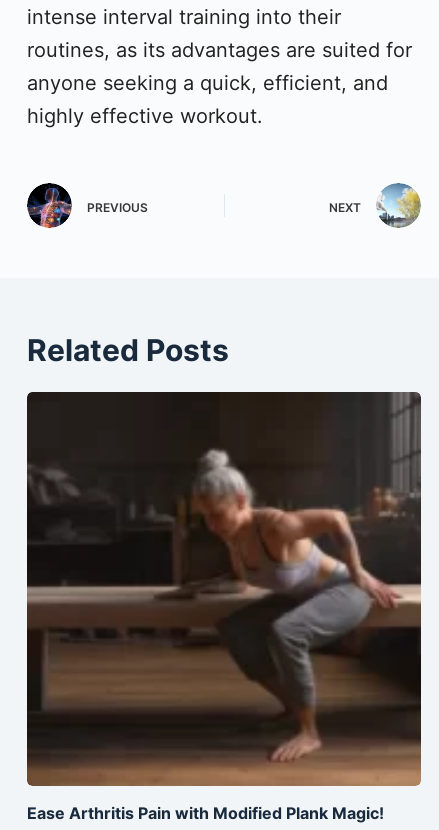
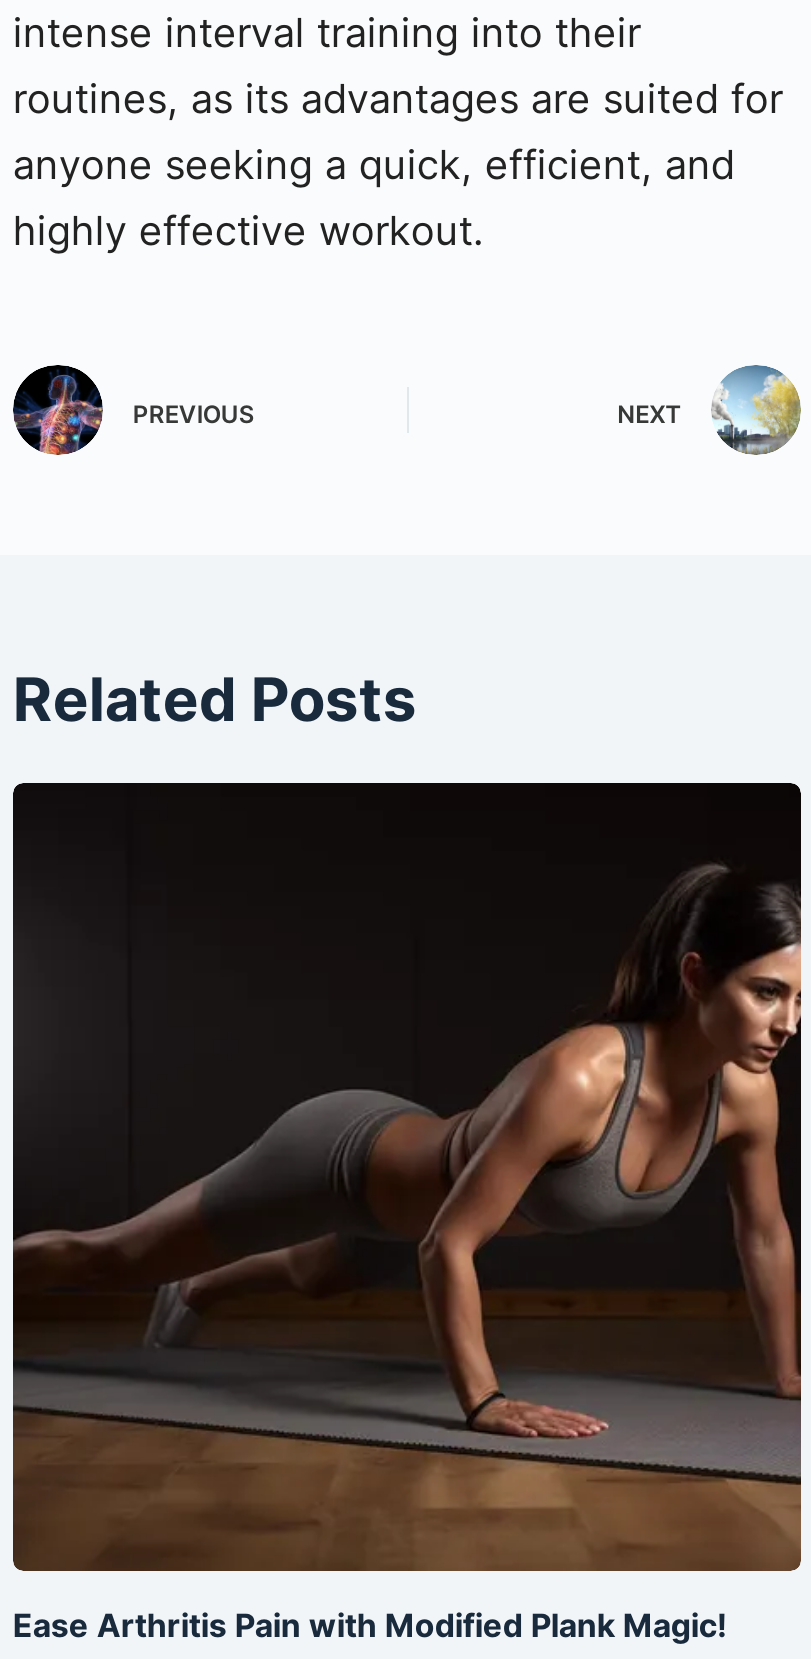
- [image]
+ [image]
